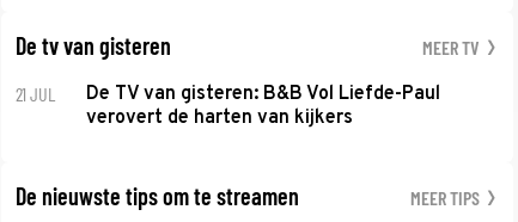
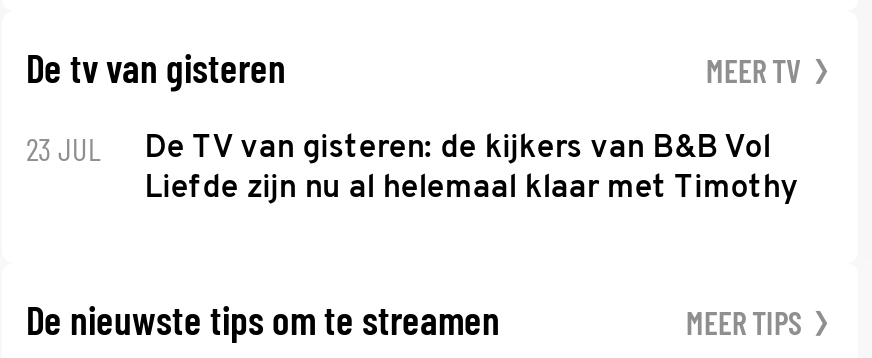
- 21 JUL
- De TV van gisteren: B&B Vol Liefde-Paul
- verovert de harten van kijkers
+ 23 JUL
+ De TV van gisteren: de kijkers van B&B Vol
+ Liefde zijn nu al helemaal klaar met Timothy
